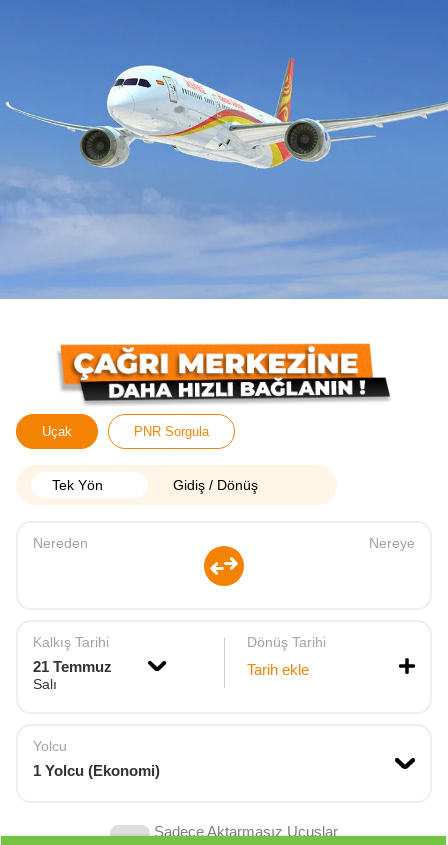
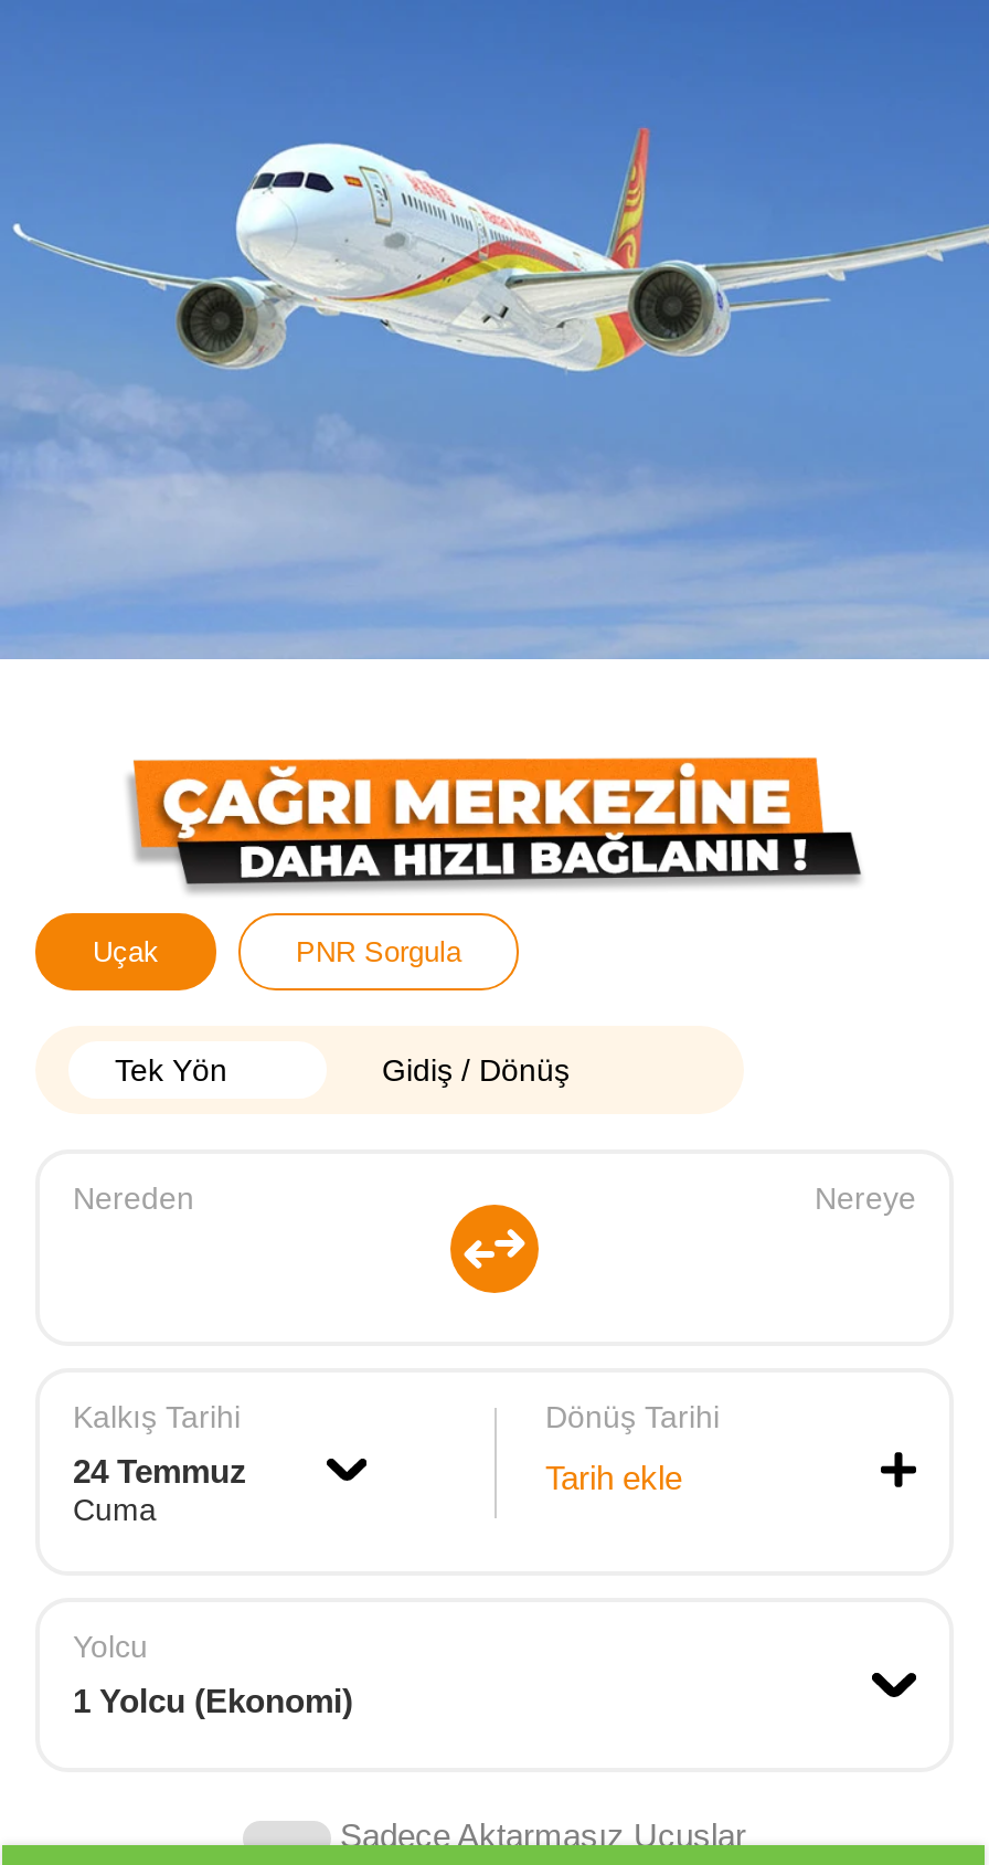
- 21 Temmuz
- Salı
+ 24 Temmuz
+ Cuma
